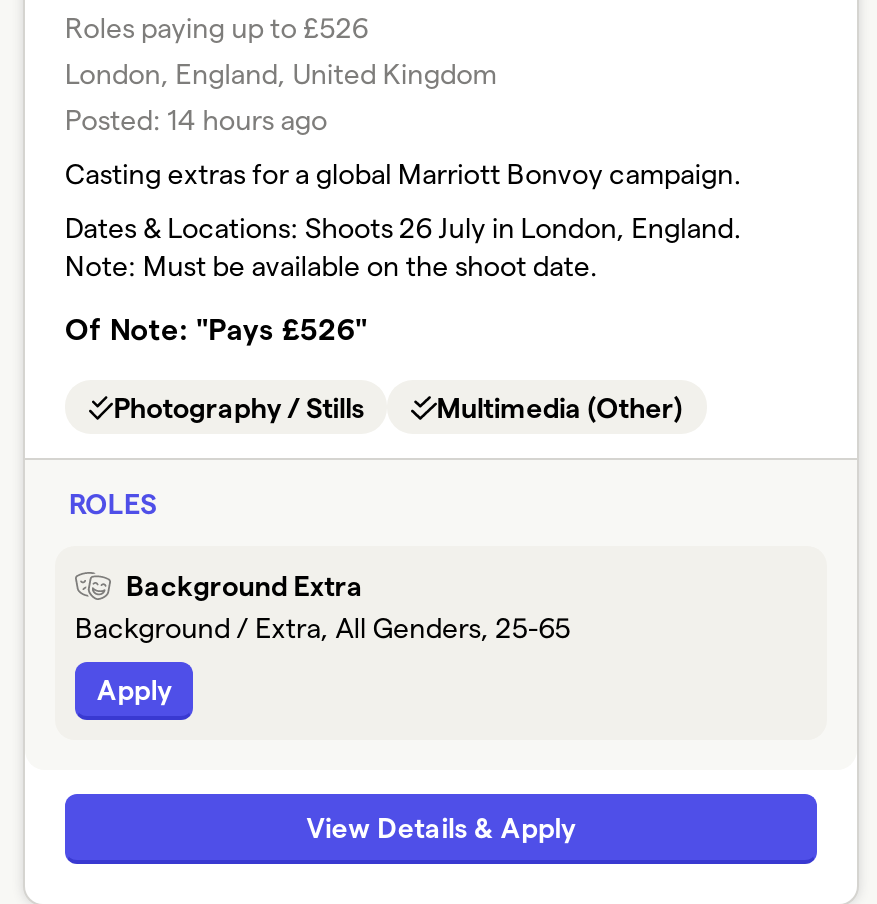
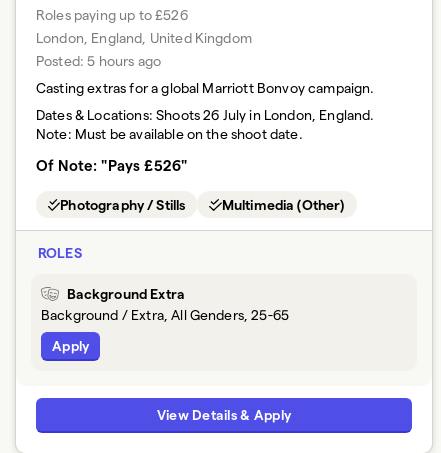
- Posted: 14 hours ago
+ Posted: 5 hours ago
